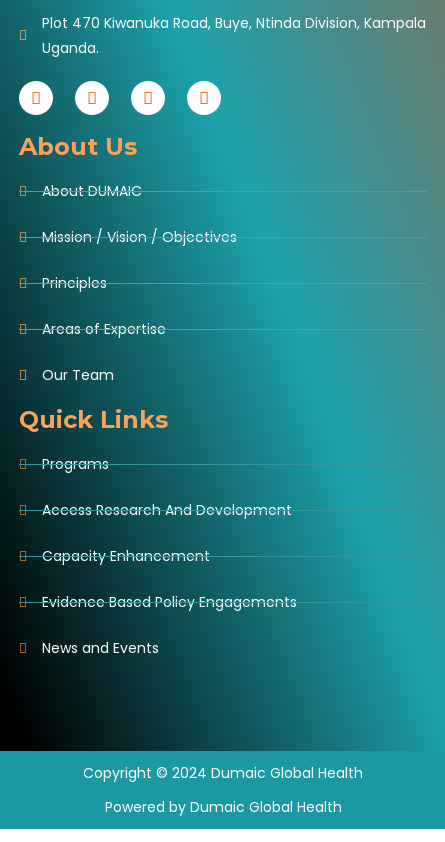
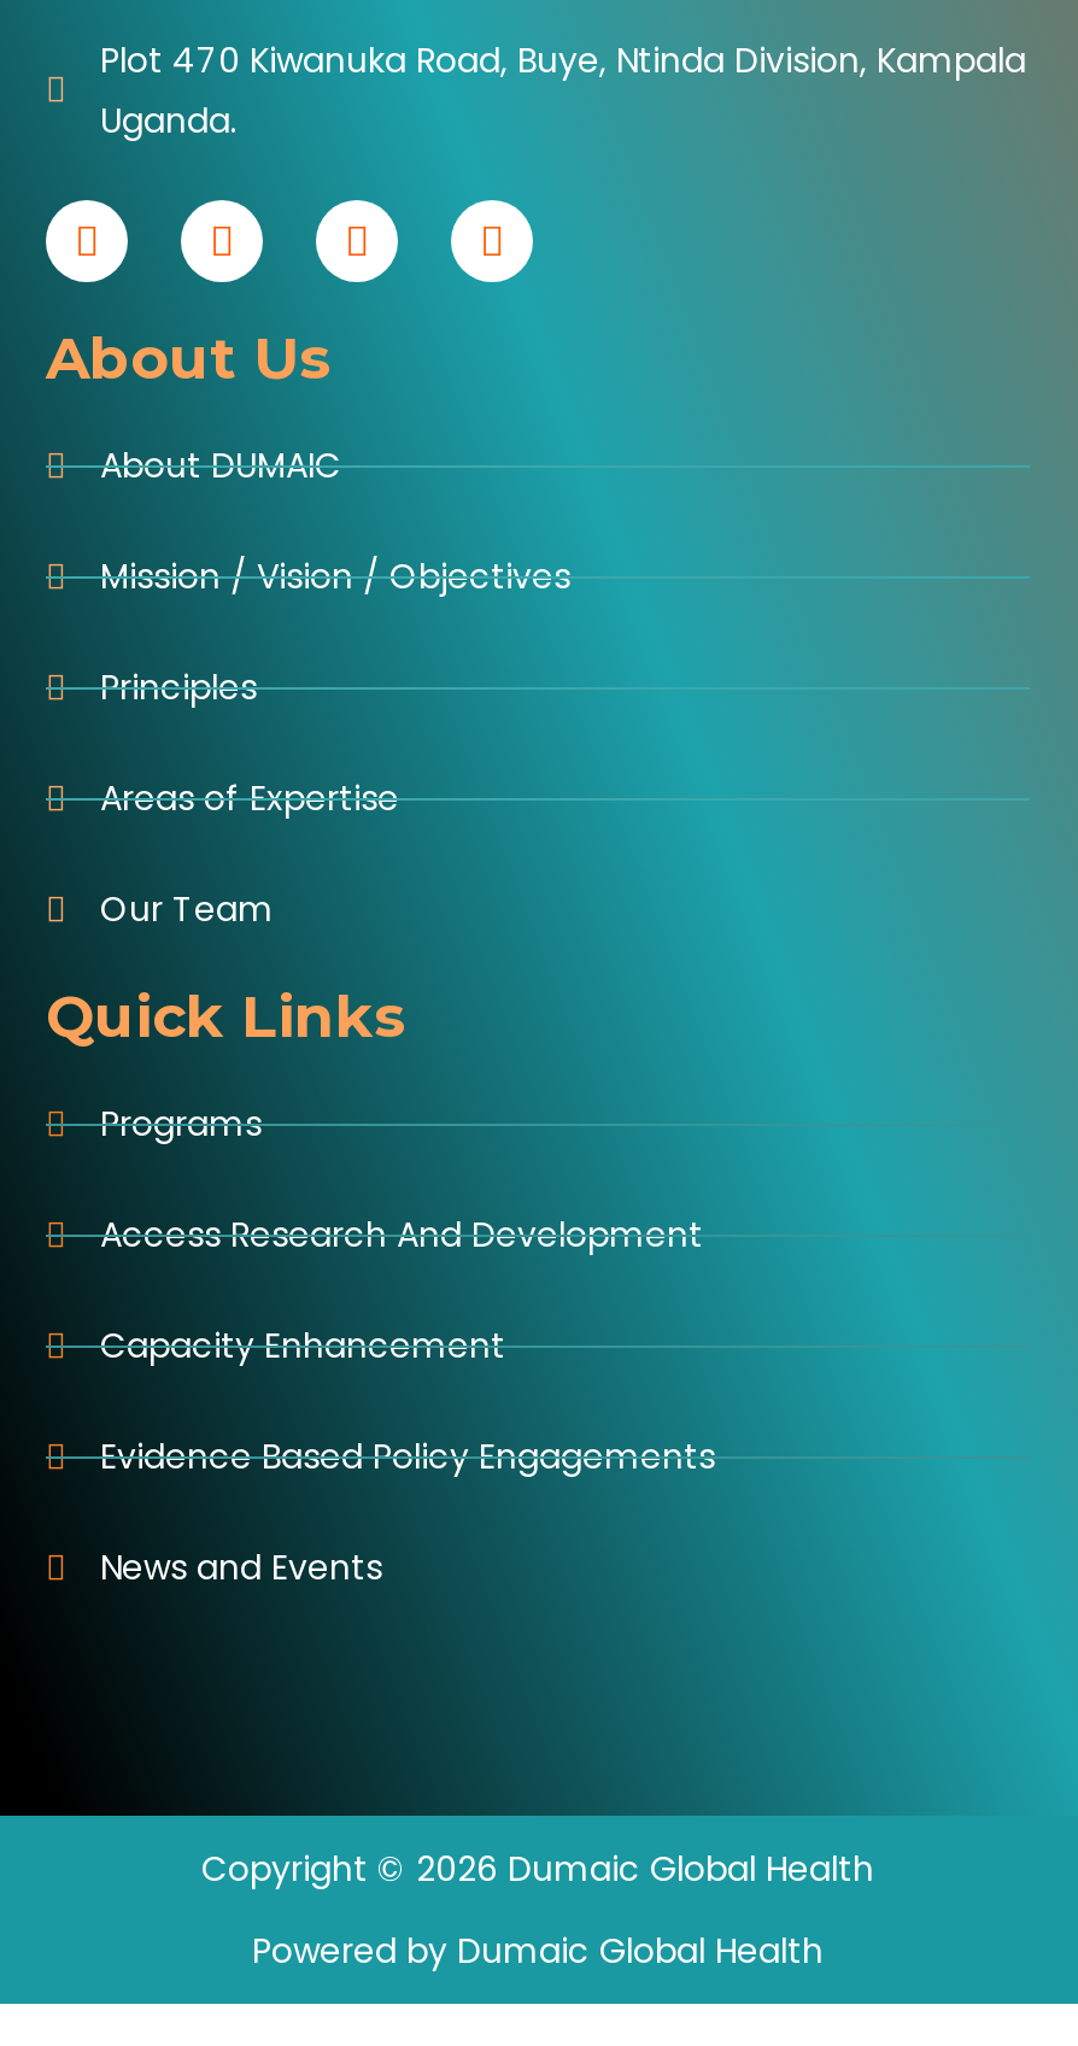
- Copyright © 2024 Dumaic Global Health
+ Copyright © 2026 Dumaic Global Health
